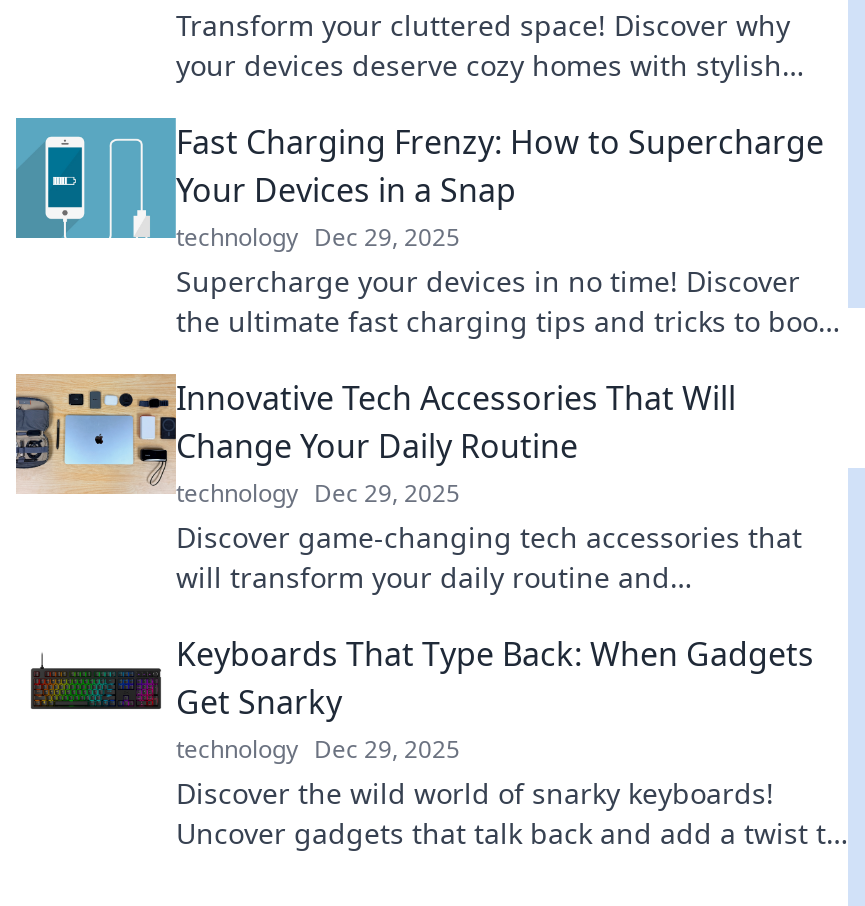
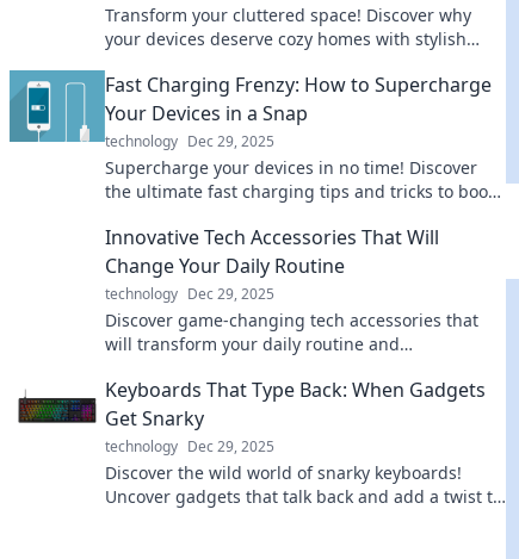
- [image]
